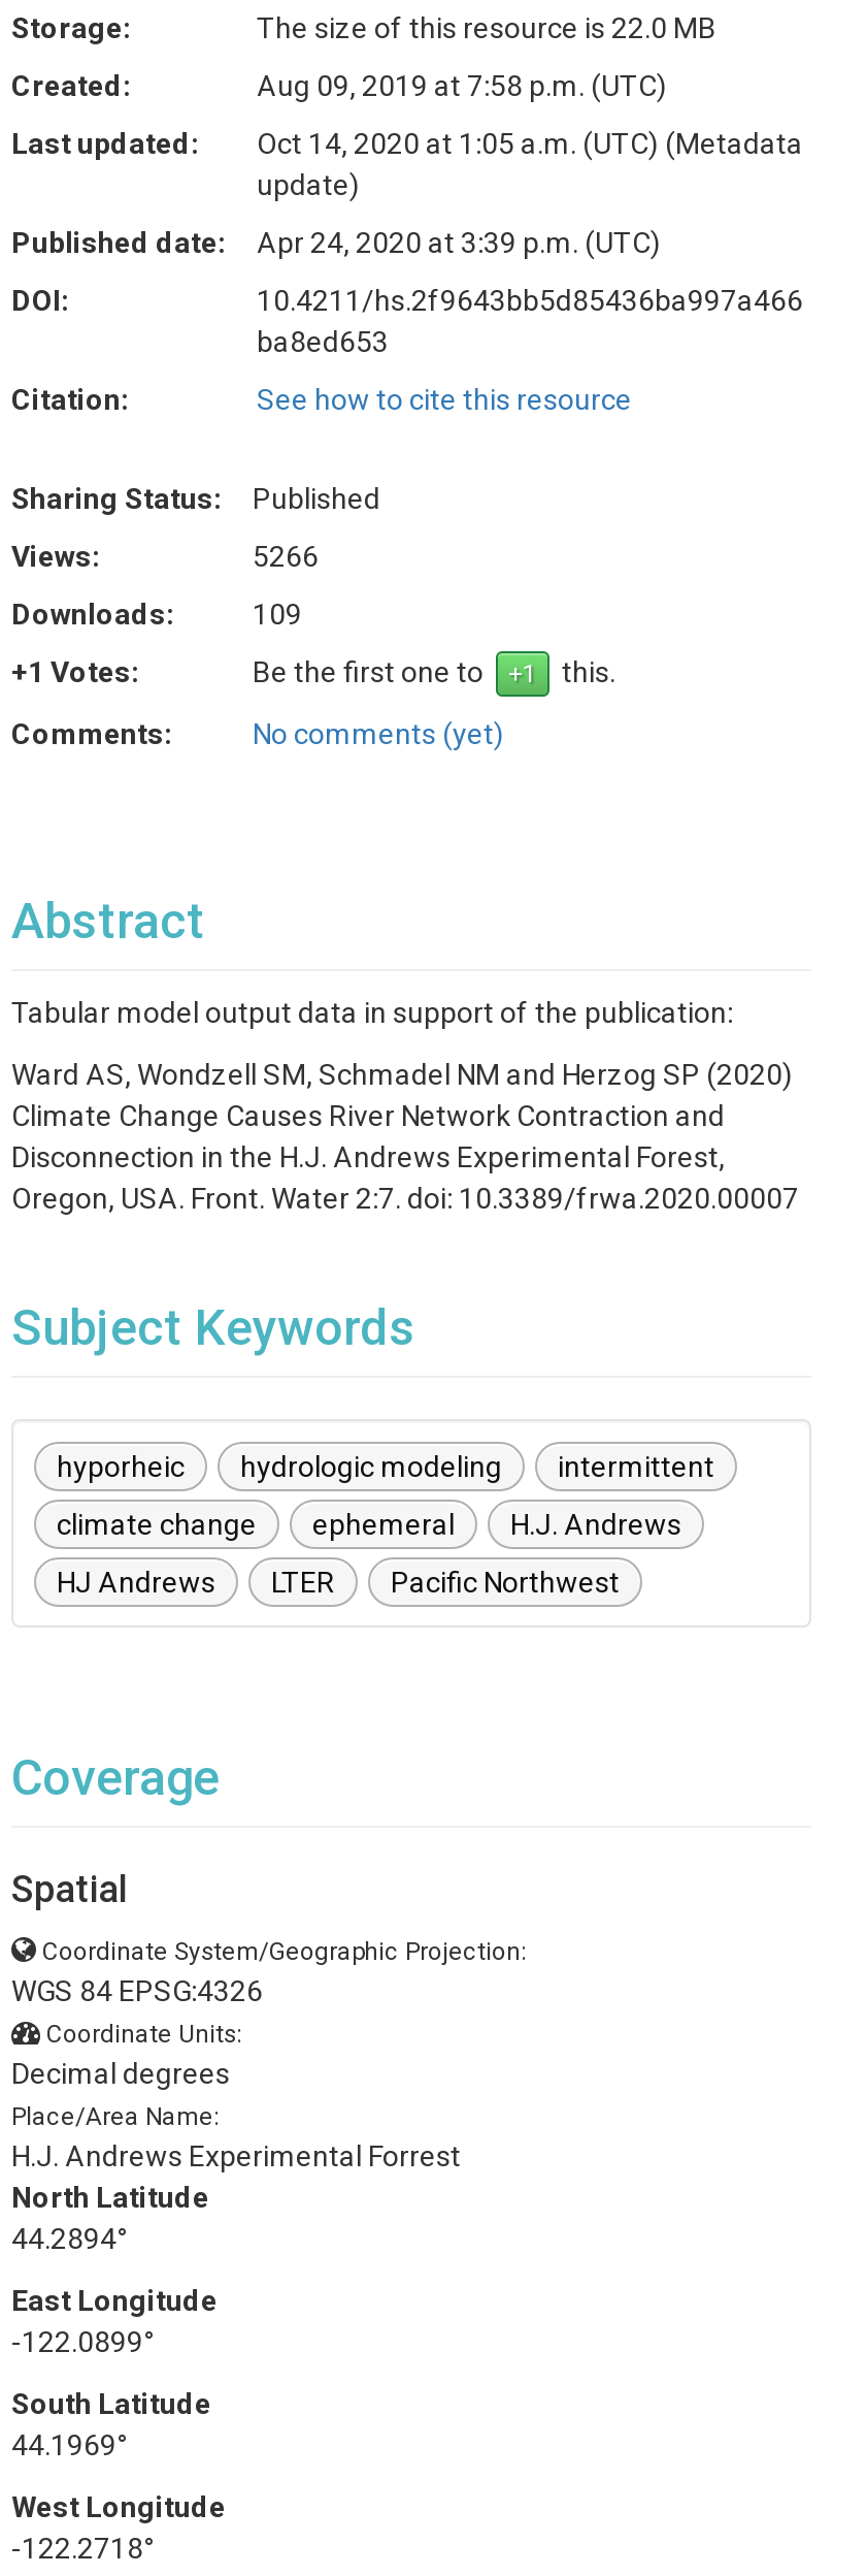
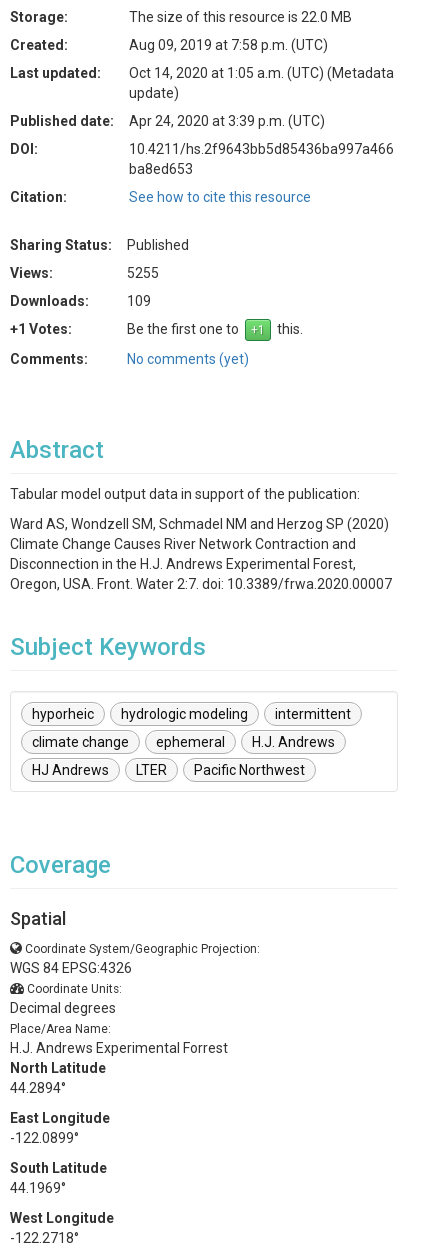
- 5266
+ 5255
